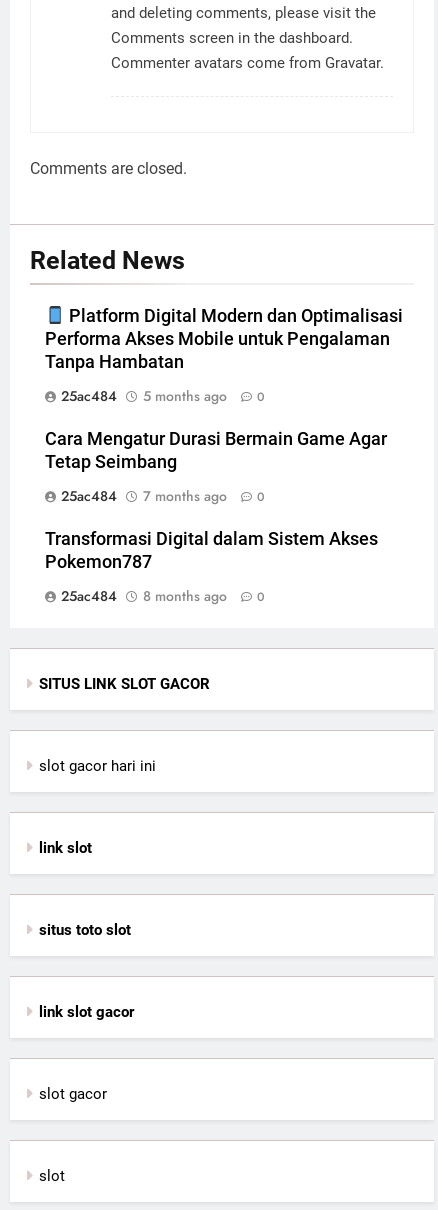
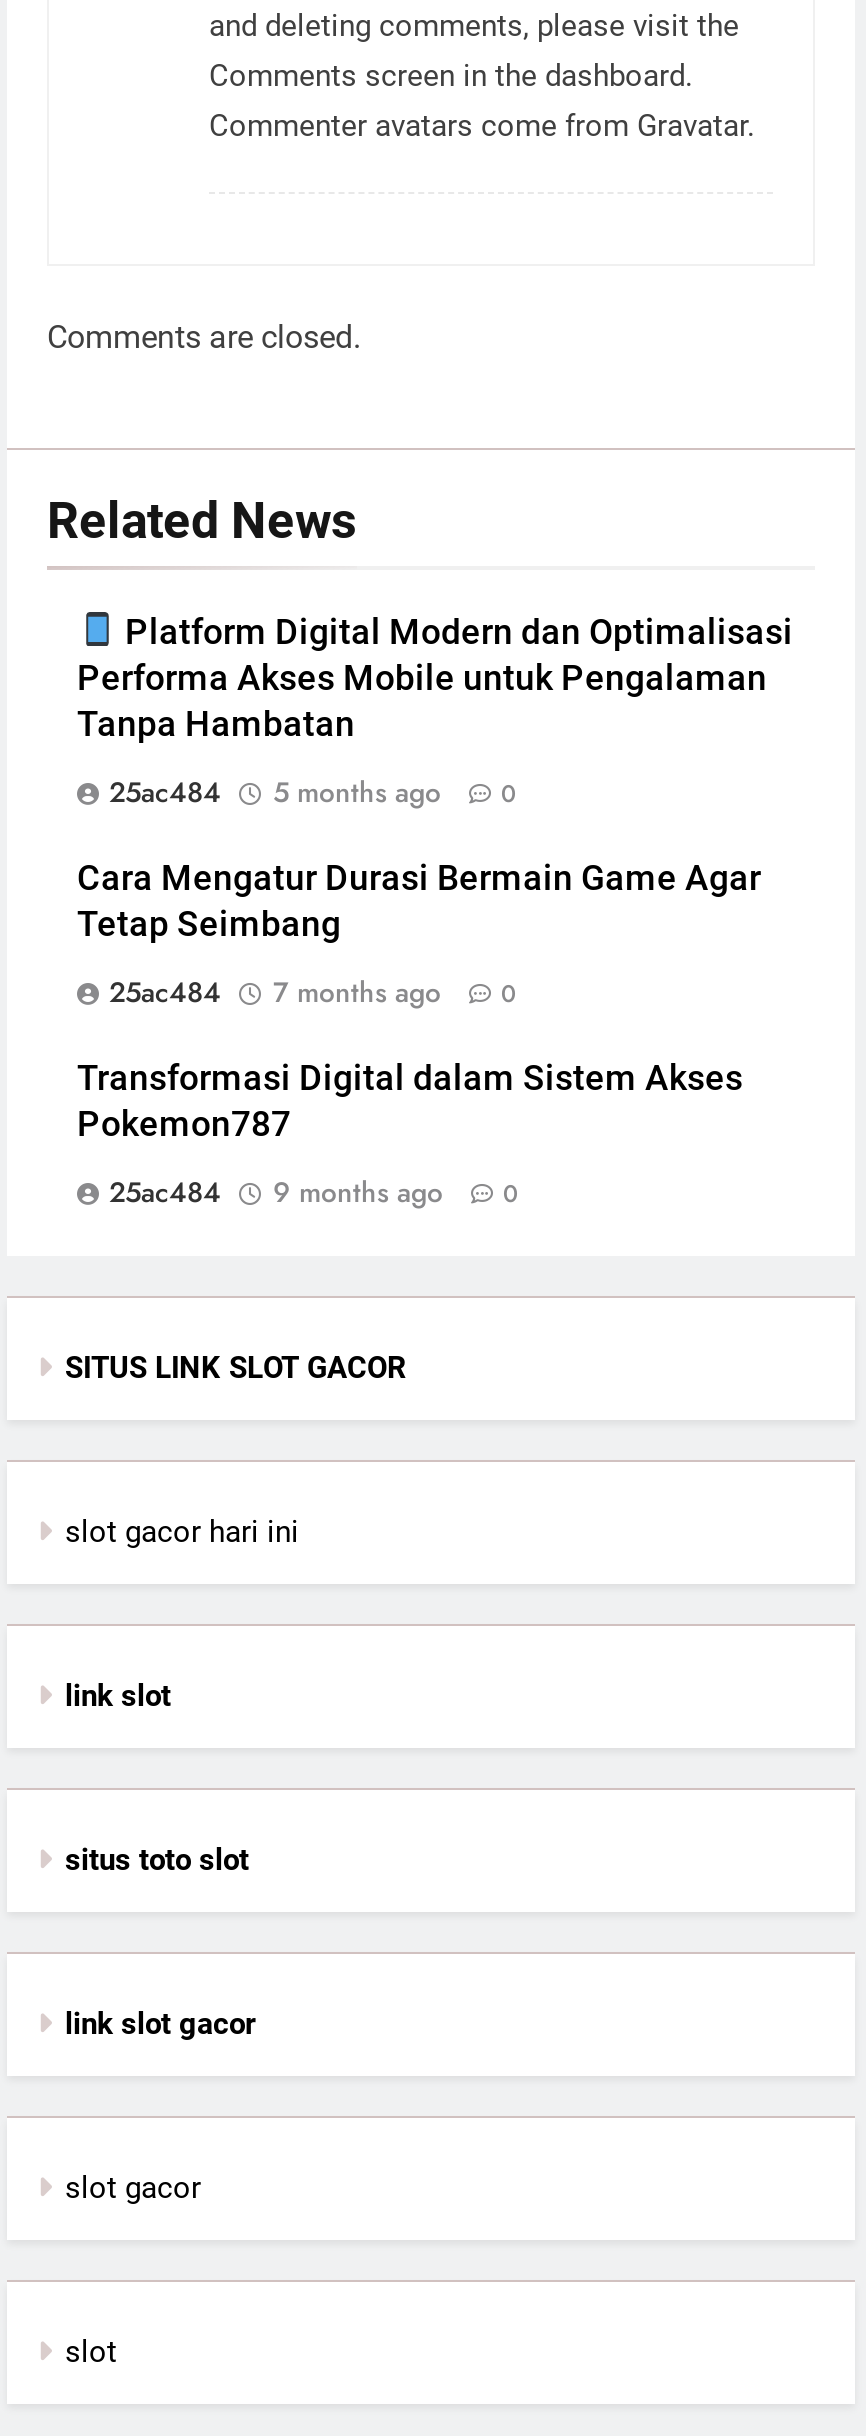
- 25ac484 8 months ago 0
+ 25ac484 9 months ago 0
